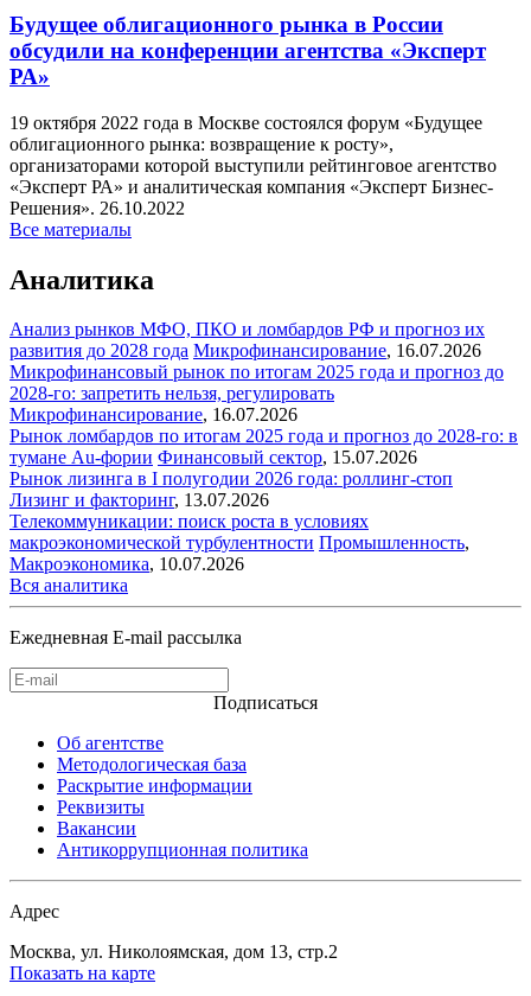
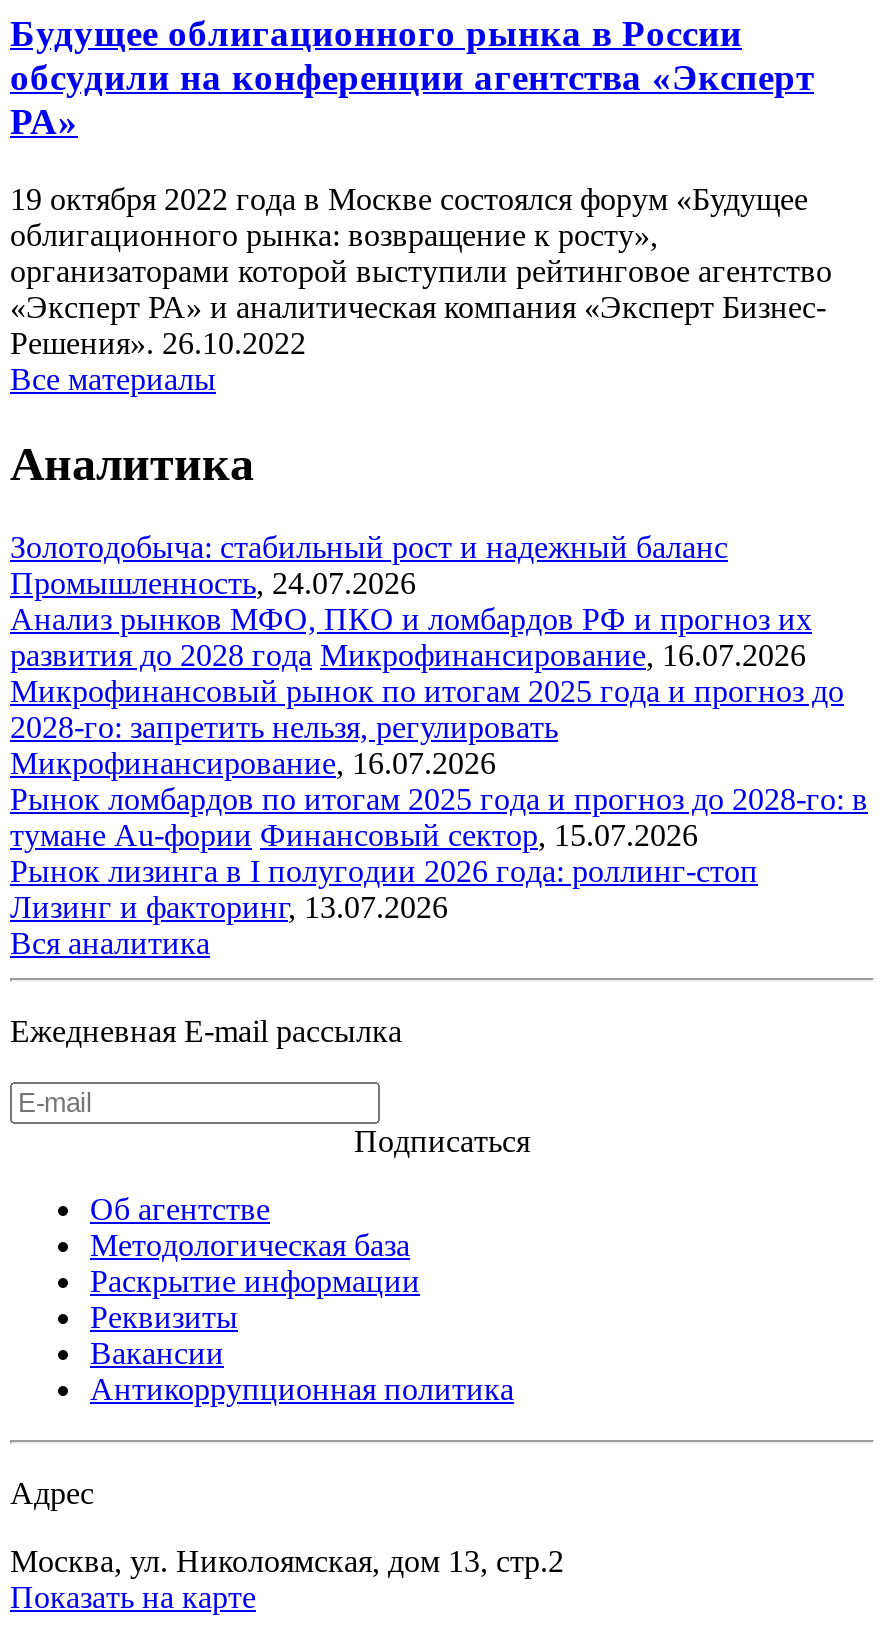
+ Золотодобыча: стабильный рост и надежный баланс
+ Промышленность, 24.07.2026

moved down: Анализ рынков МФО, ПКО и ломбардов РФ и прогноз их | развития до 2028 года Микрофинансирование, 16.07.2026 | Микрофинансовый рынок по итогам 2025 года и прогноз до | ... | Рынок лизинга в I полугодии 2026 года: роллинг-стоп | Лизинг и факторинг, 13.07.2026

- Телекоммуникации: поиск роста в условиях
- макроэкономической турбулентности Промышленность,
- Макроэкономика, 10.07.2026
